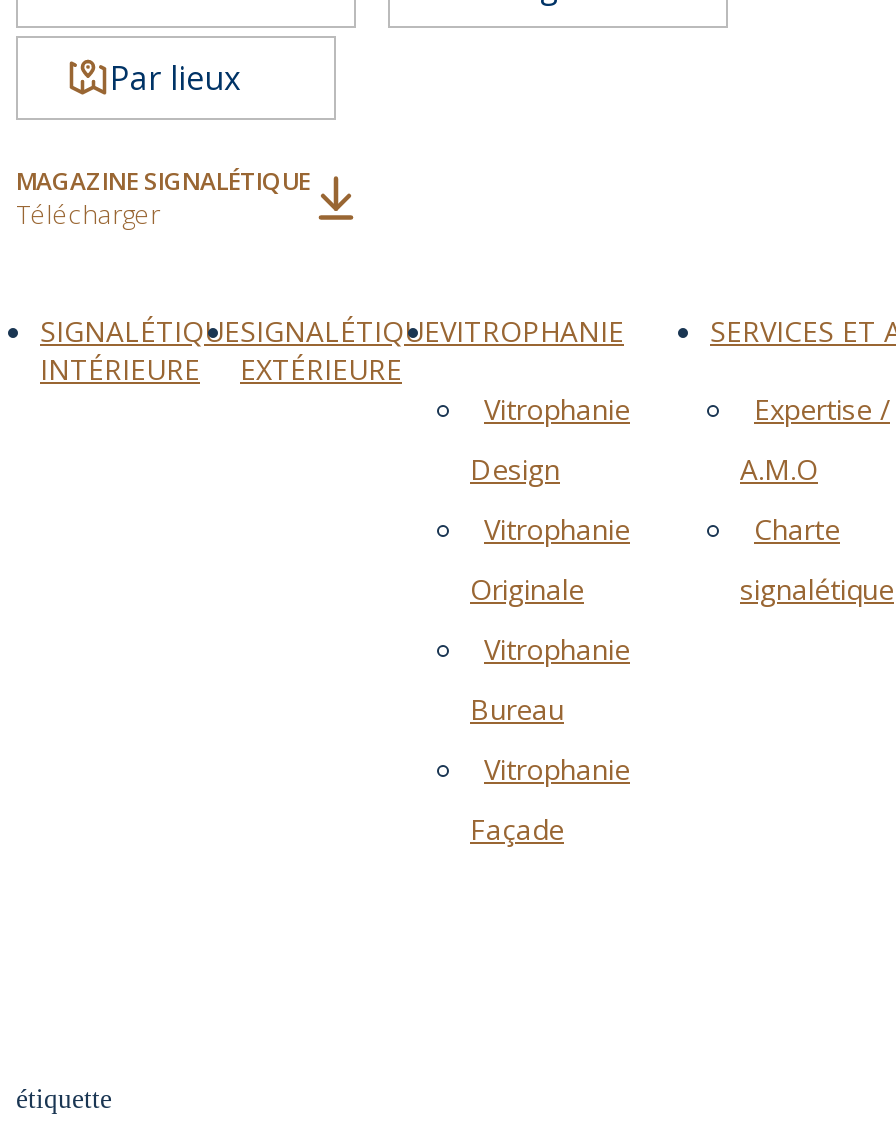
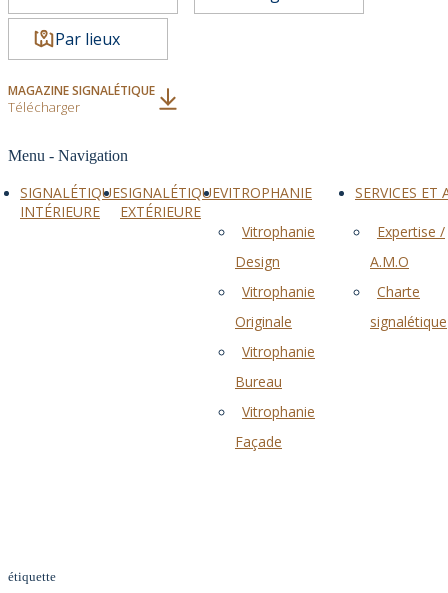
+ Menu - Navigation
